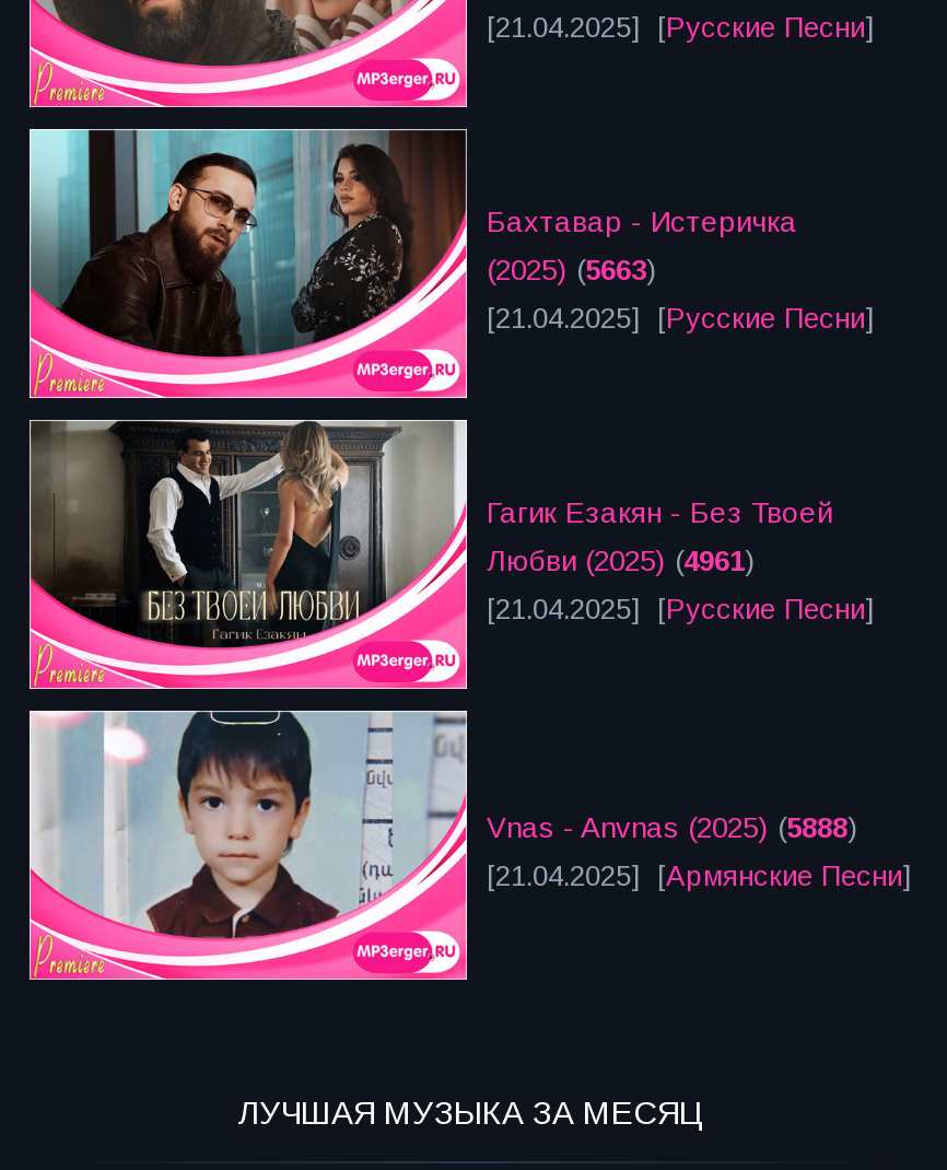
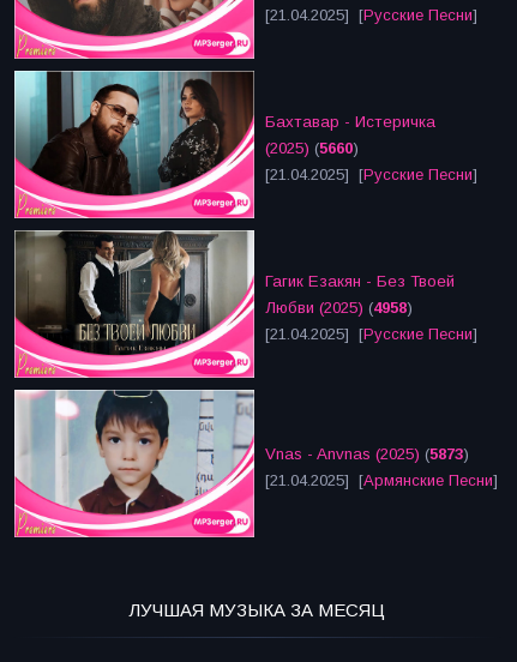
- (2025) (5663)
+ (2025) (5660)

- Любви (2025) (4961)
+ Любви (2025) (4958)

- Vnas - Anvnas (2025) (5888)
+ Vnas - Anvnas (2025) (5873)
